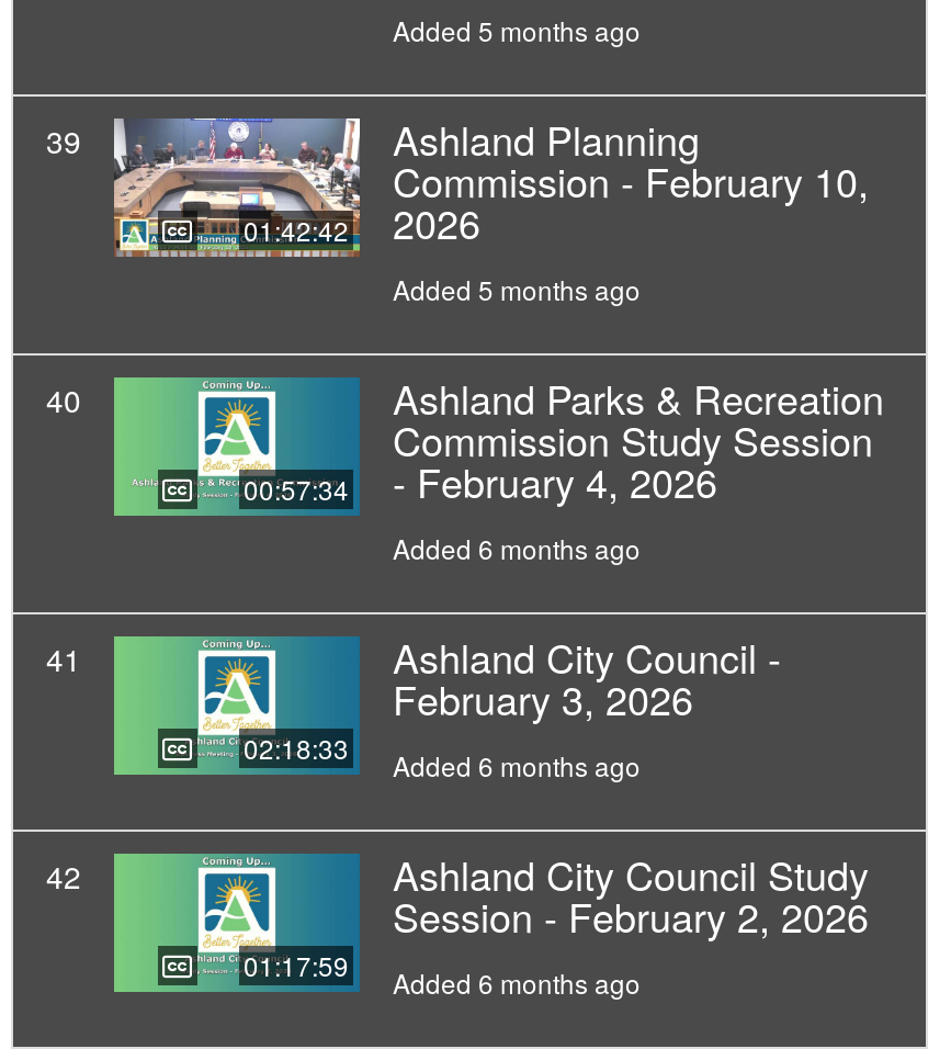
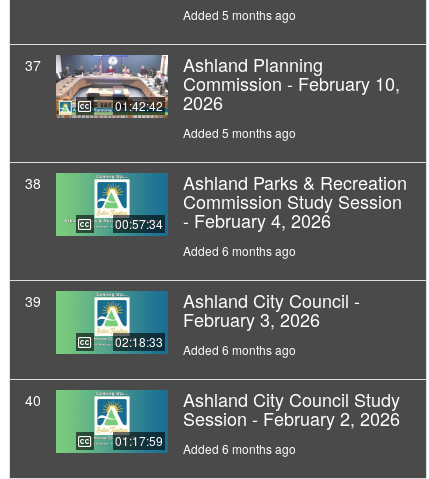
- 39
+ 37

- 40
+ 38

- 41
+ 39

- 42
+ 40
